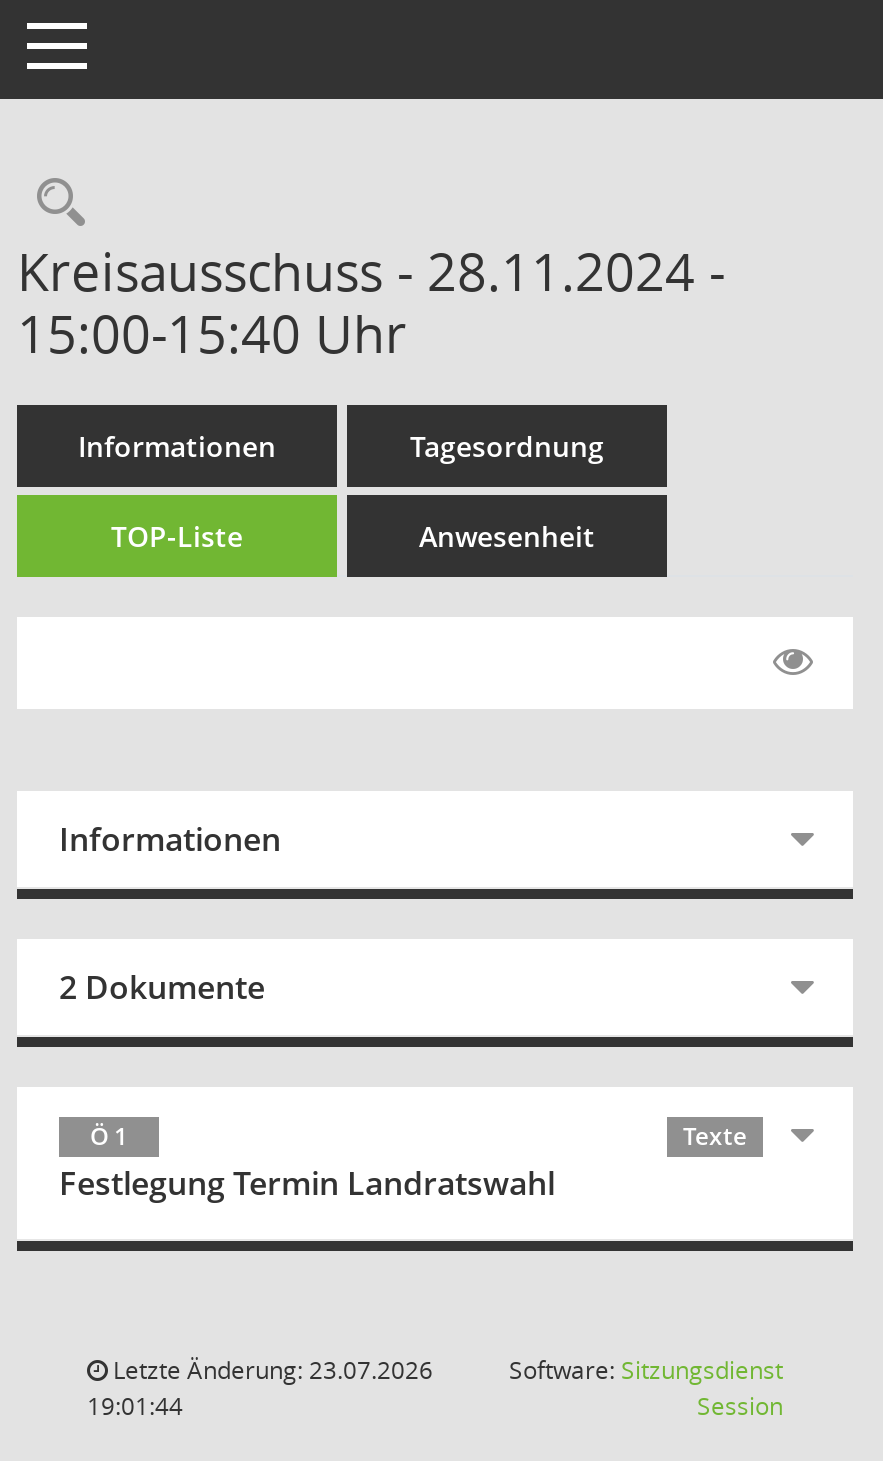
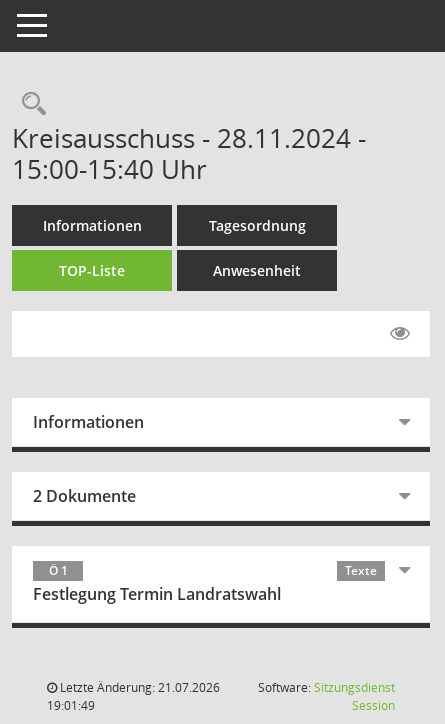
- Letzte Änderung: 23.07.2026
+ Letzte Änderung: 21.07.2026

- 19:01:44
+ 19:01:49
